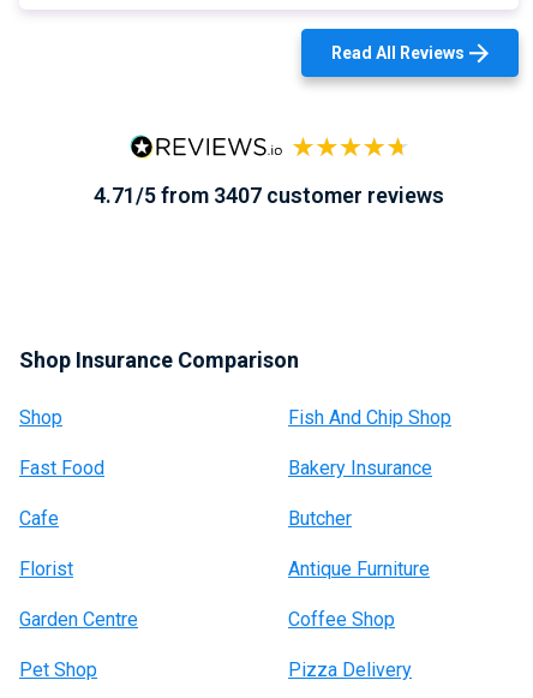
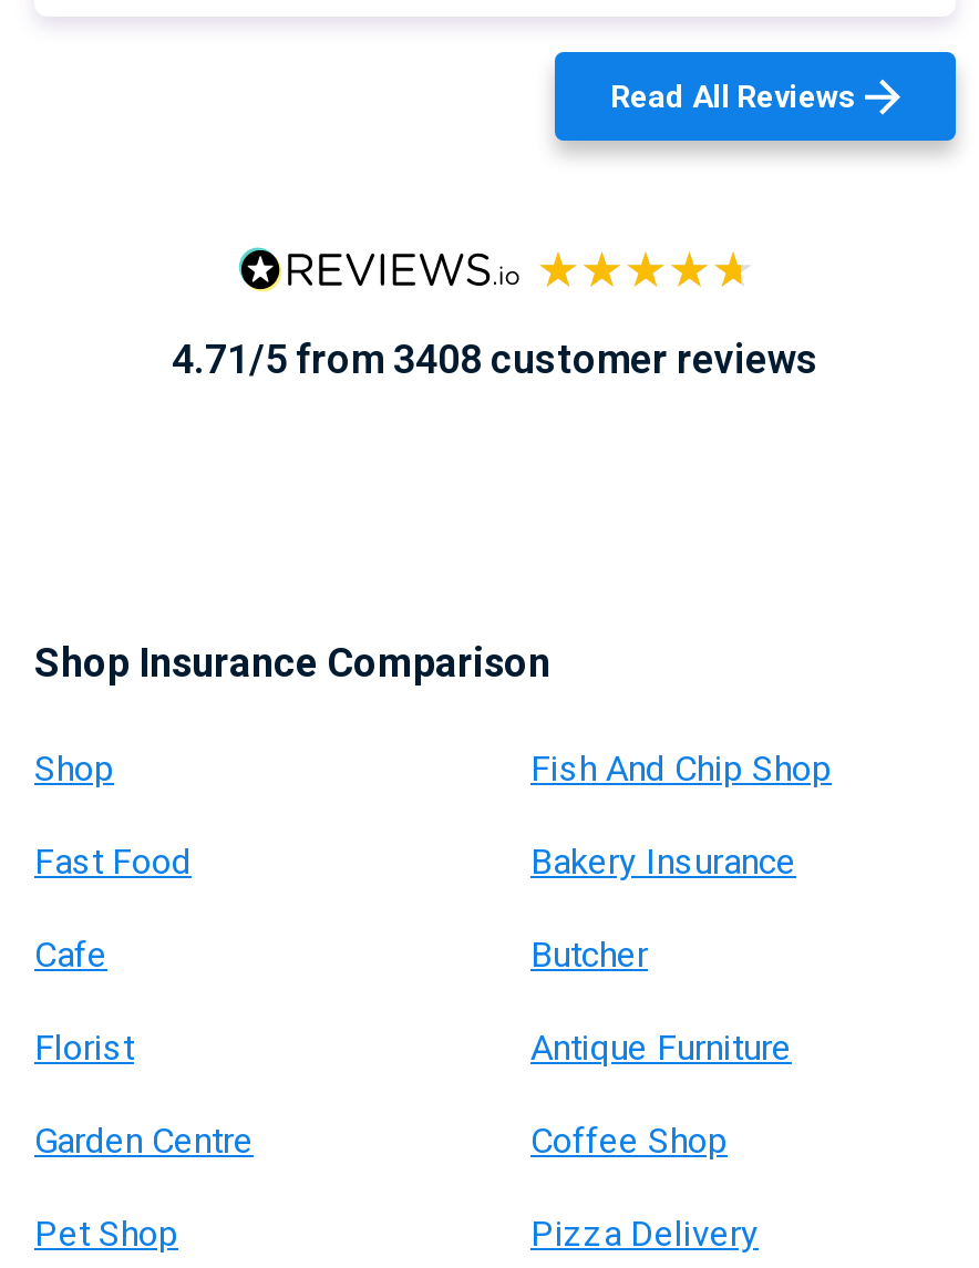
- 4.71/5 from 3407 customer reviews
+ 4.71/5 from 3408 customer reviews
